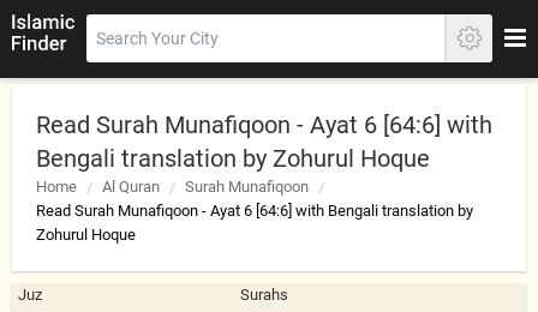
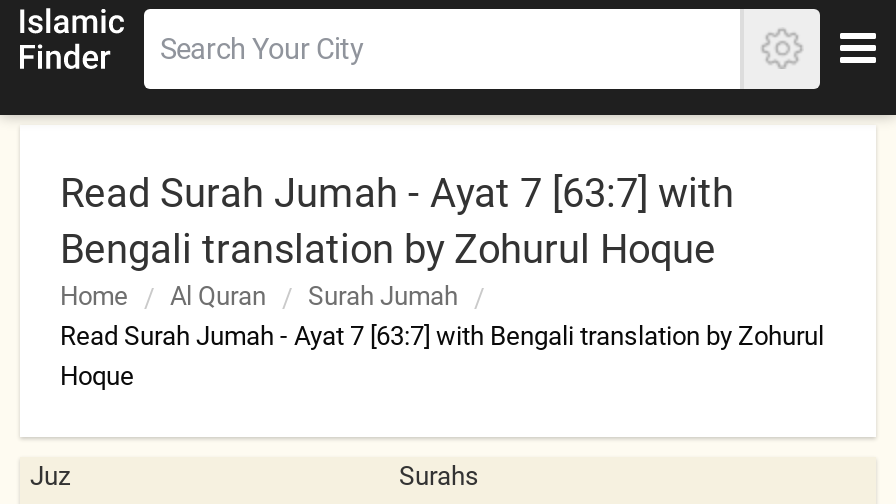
- Read Surah Munafiqoon - Ayat 6 [64:6] with
+ Read Surah Jumah - Ayat 7 [63:7] with

- Surah Munafiqoon
- Read Surah Munafiqoon - Ayat 6 [64:6] with Bengali translation by
- Zohurul Hoque
+ Surah Jumah
+ Read Surah Jumah - Ayat 7 [63:7] with Bengali translation by Zohurul
+ Hoque
